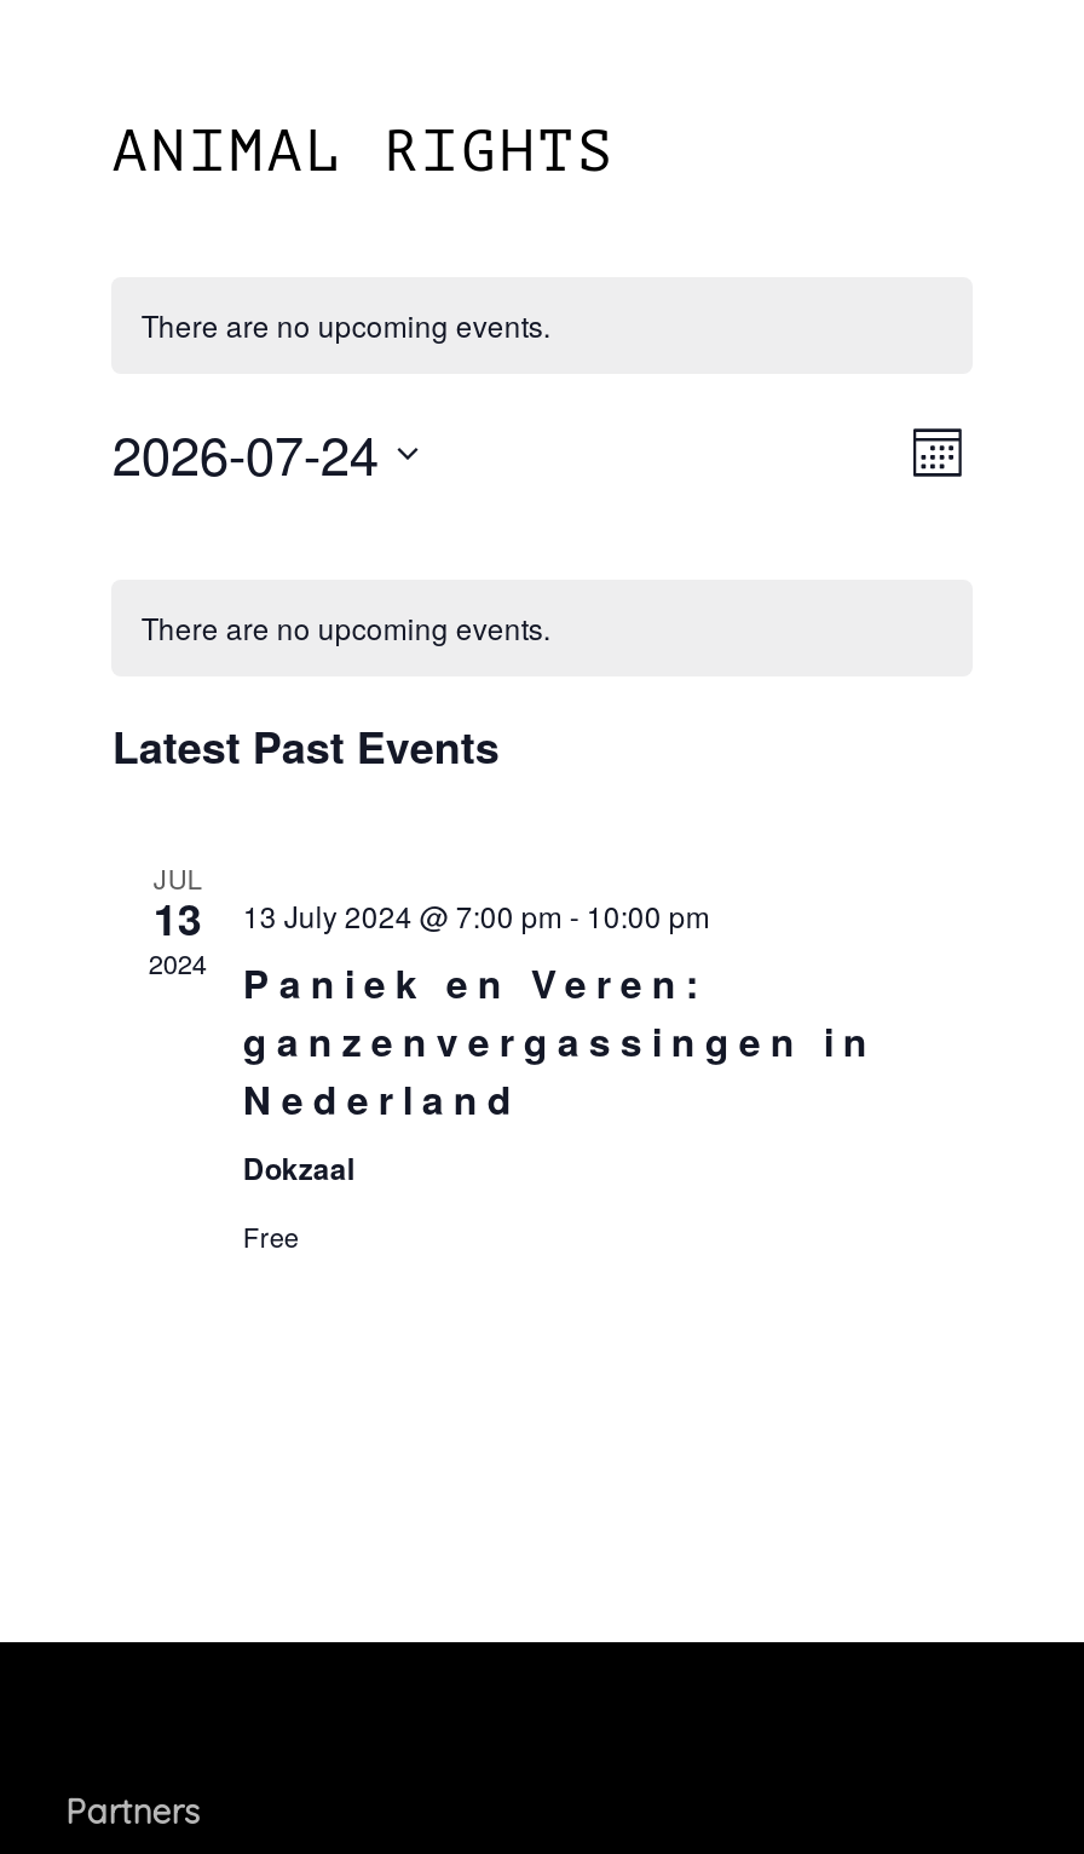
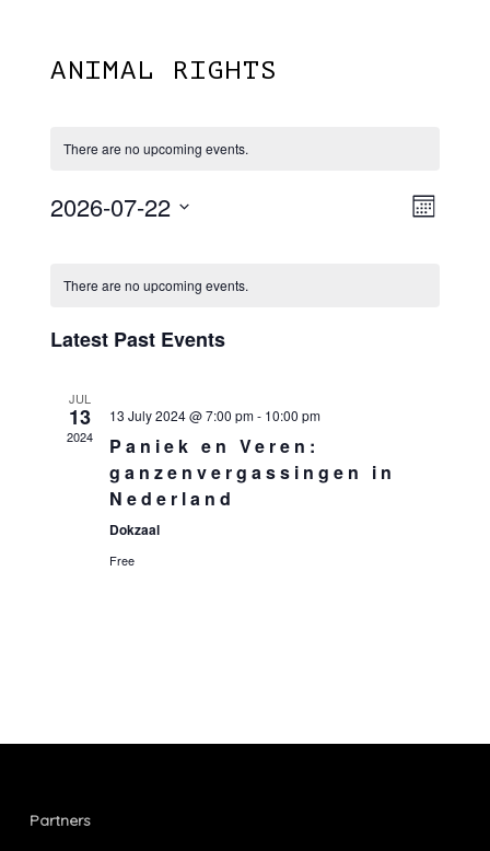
- 2026-07-24
+ 2026-07-22
